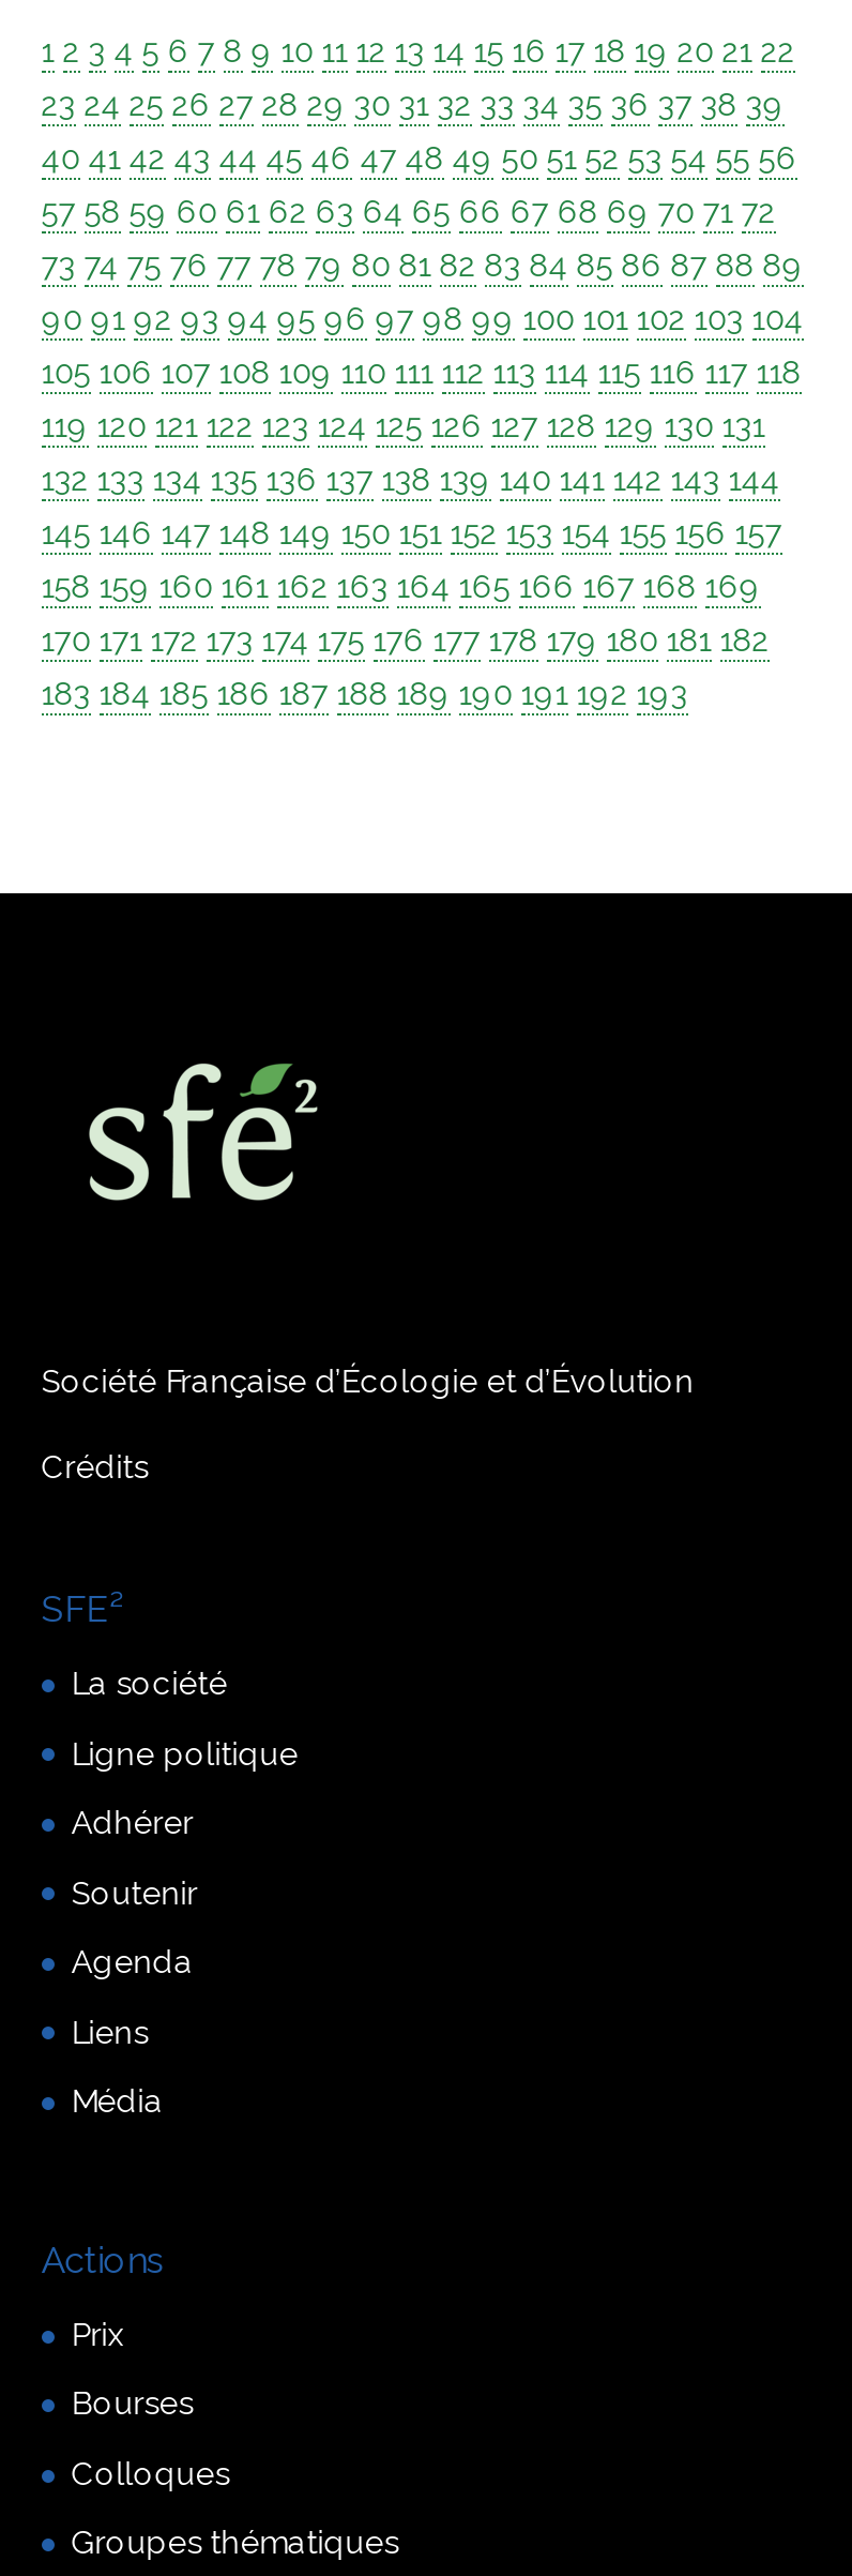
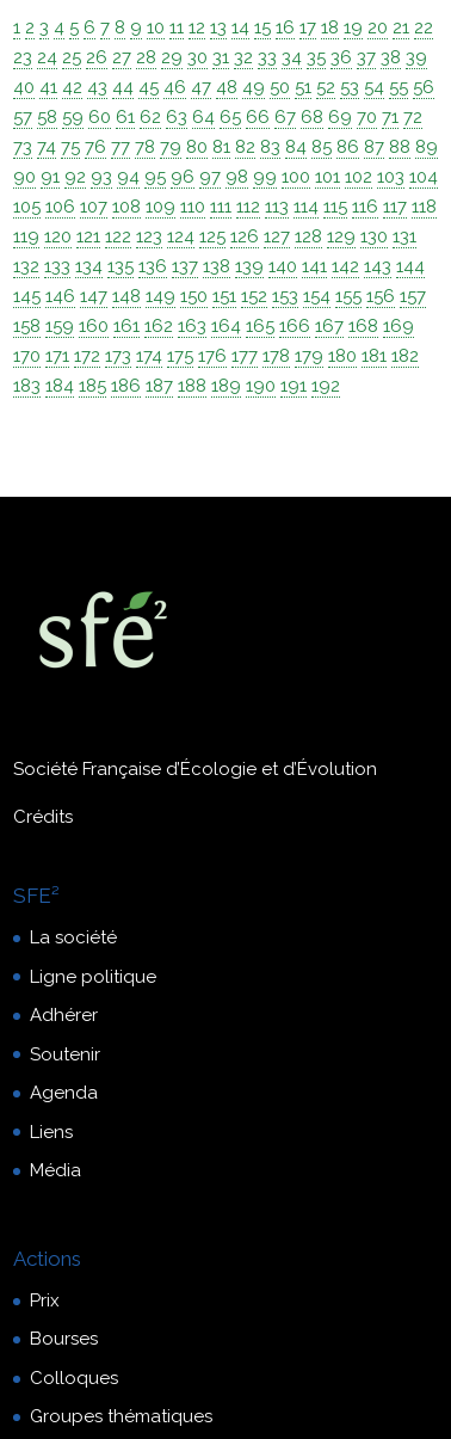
- 183 184 185 186 187 188 189 190 191 192 193
+ 183 184 185 186 187 188 189 190 191 192
